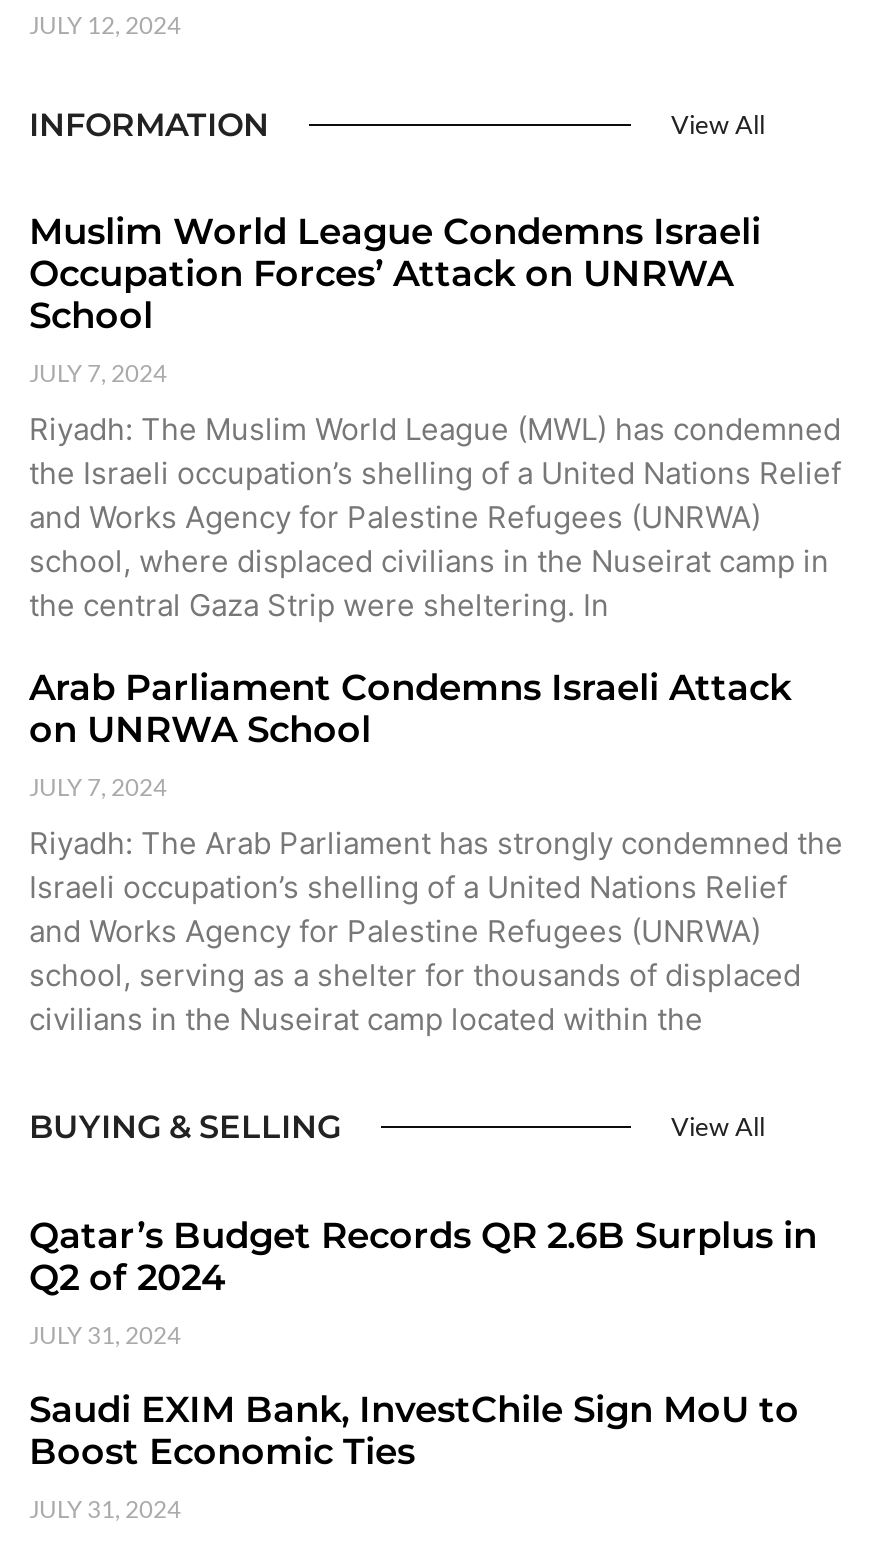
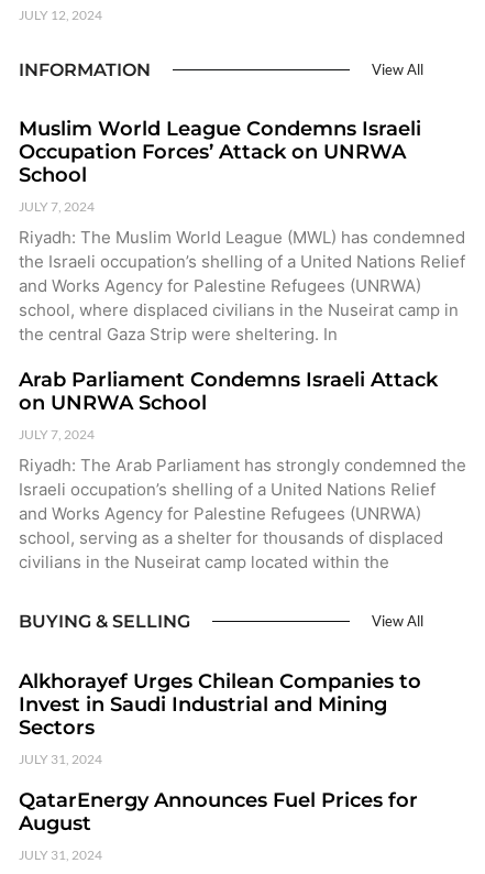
- Qatar’s Budget Records QR 2.6B Surplus in
- Q2 of 2024
+ Alkhorayef Urges Chilean Companies to
+ Invest in Saudi Industrial and Mining
+ Sectors

- Saudi EXIM Bank, InvestChile Sign MoU to
- Boost Economic Ties
+ QatarEnergy Announces Fuel Prices for
+ August
